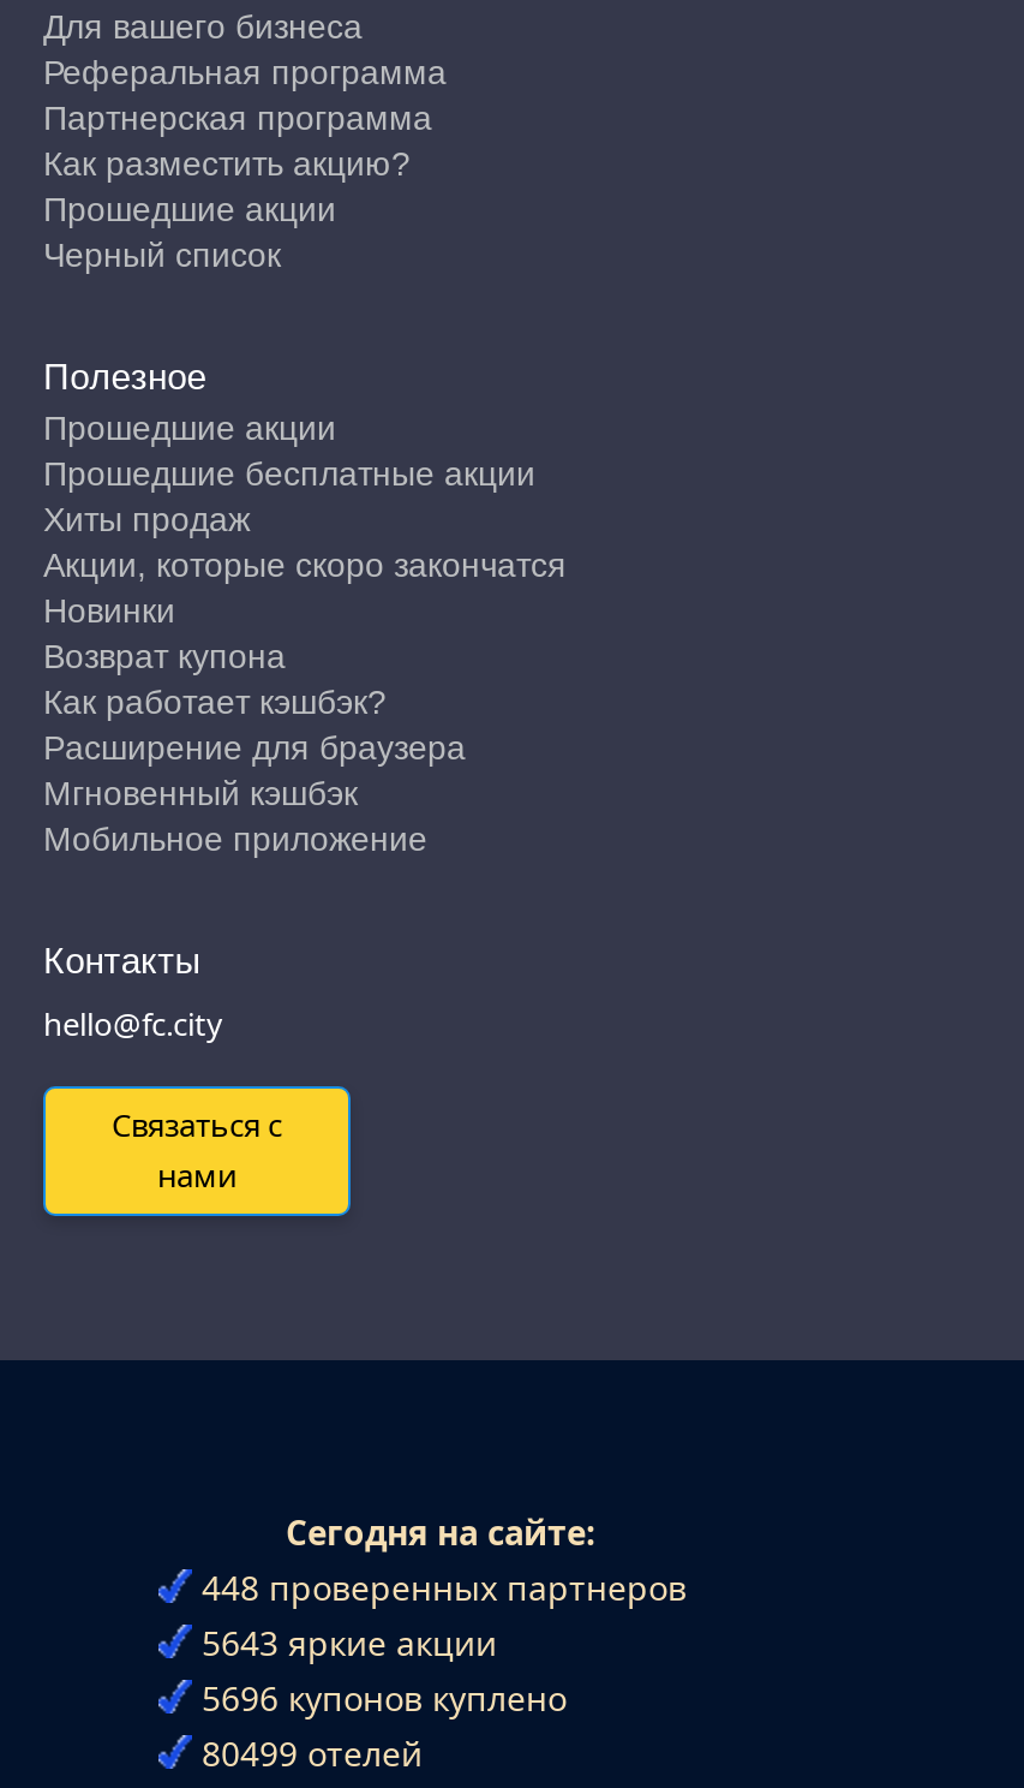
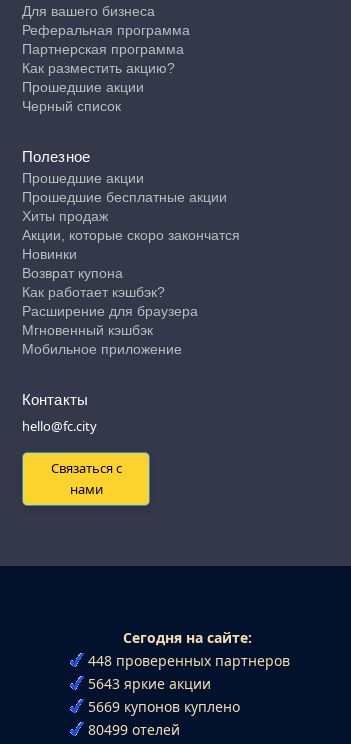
- 5696 купонов куплено
+ 5669 купонов куплено
